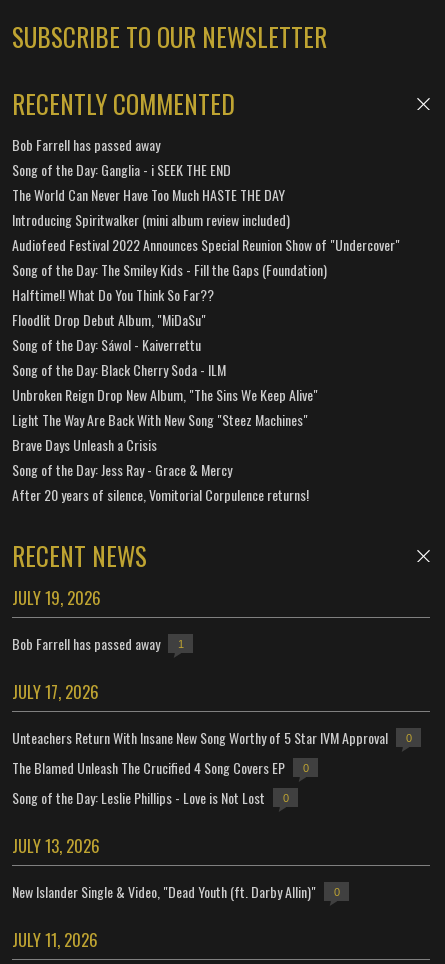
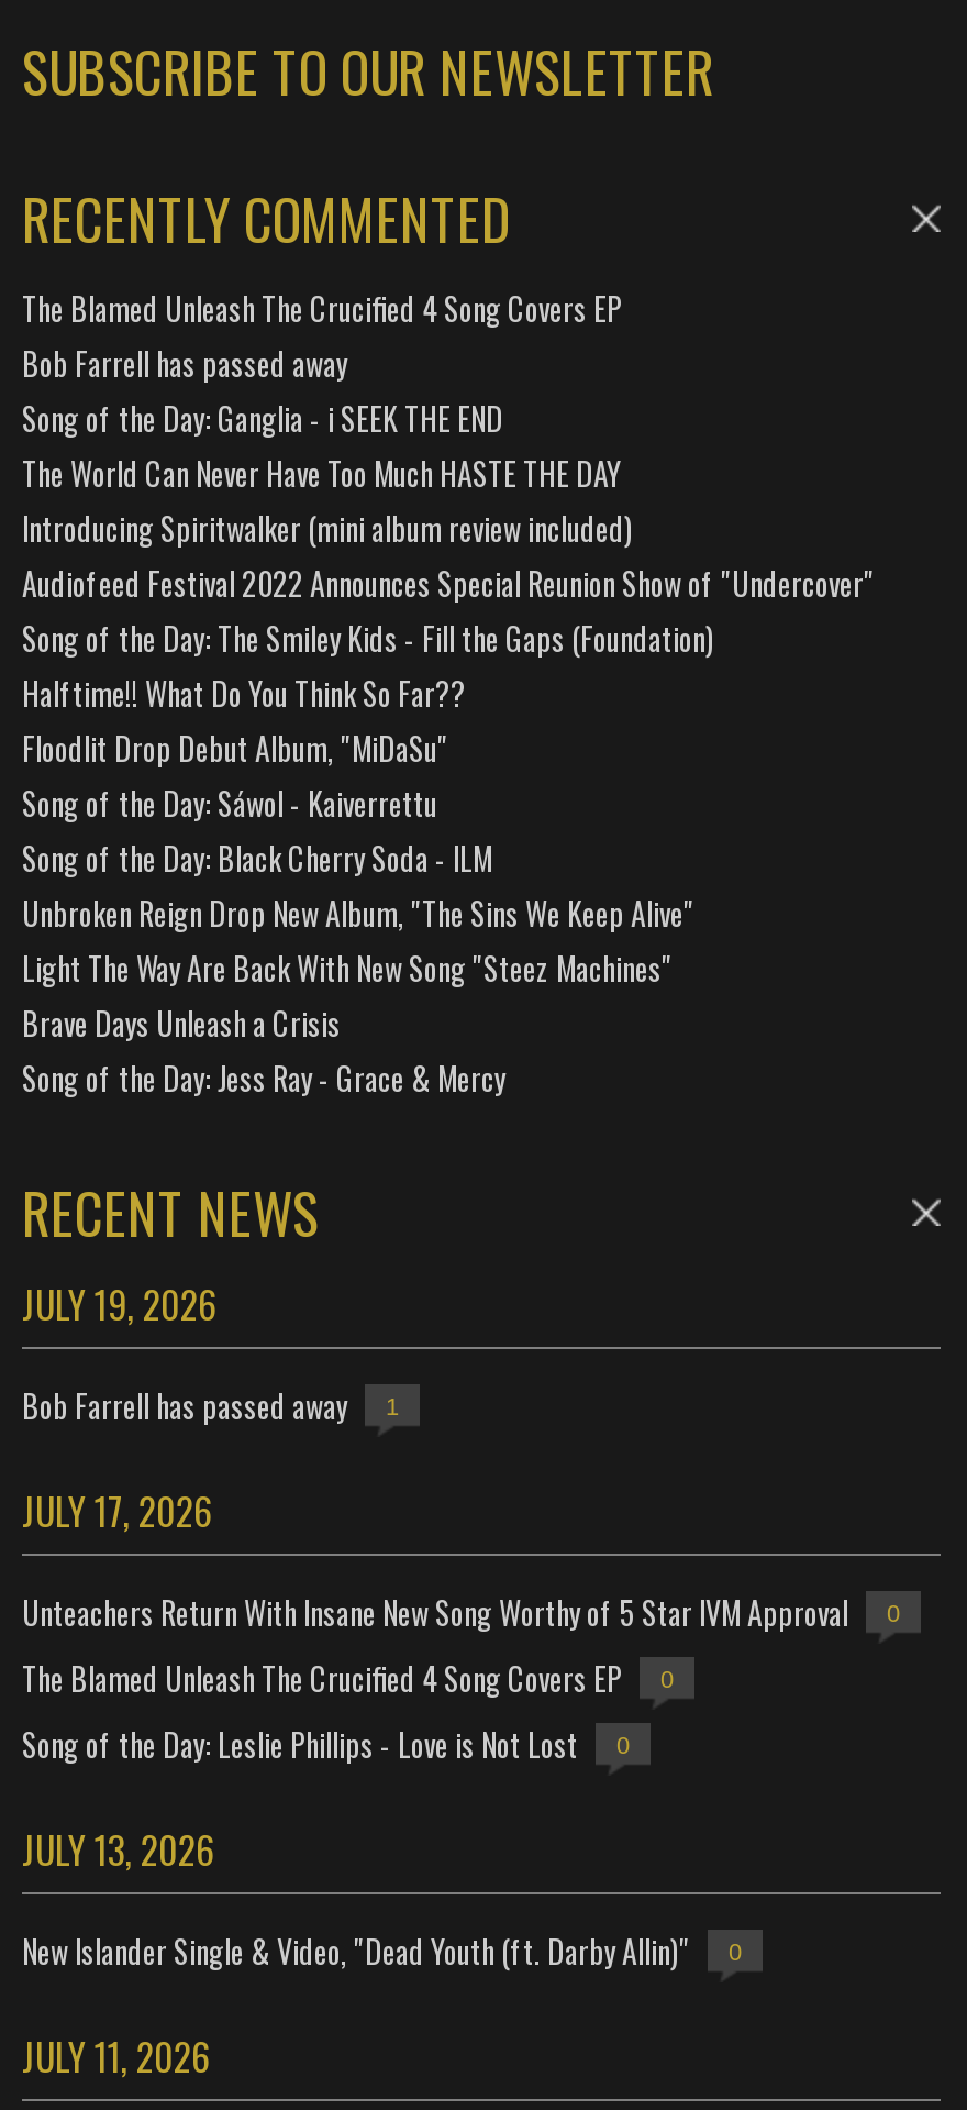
+ The Blamed Unleash The Crucified 4 Song Covers EP

moved down: Bob Farrell has passed away | Song of the Day: Ganglia - i SEEK THE END | The World Can Never Have Too Much HASTE THE DAY | ... | Brave Days Unleash a Crisis | Song of the Day: Jess Ray - Grace & Mercy

- After 20 years of silence, Vomitorial Corpulence returns!
